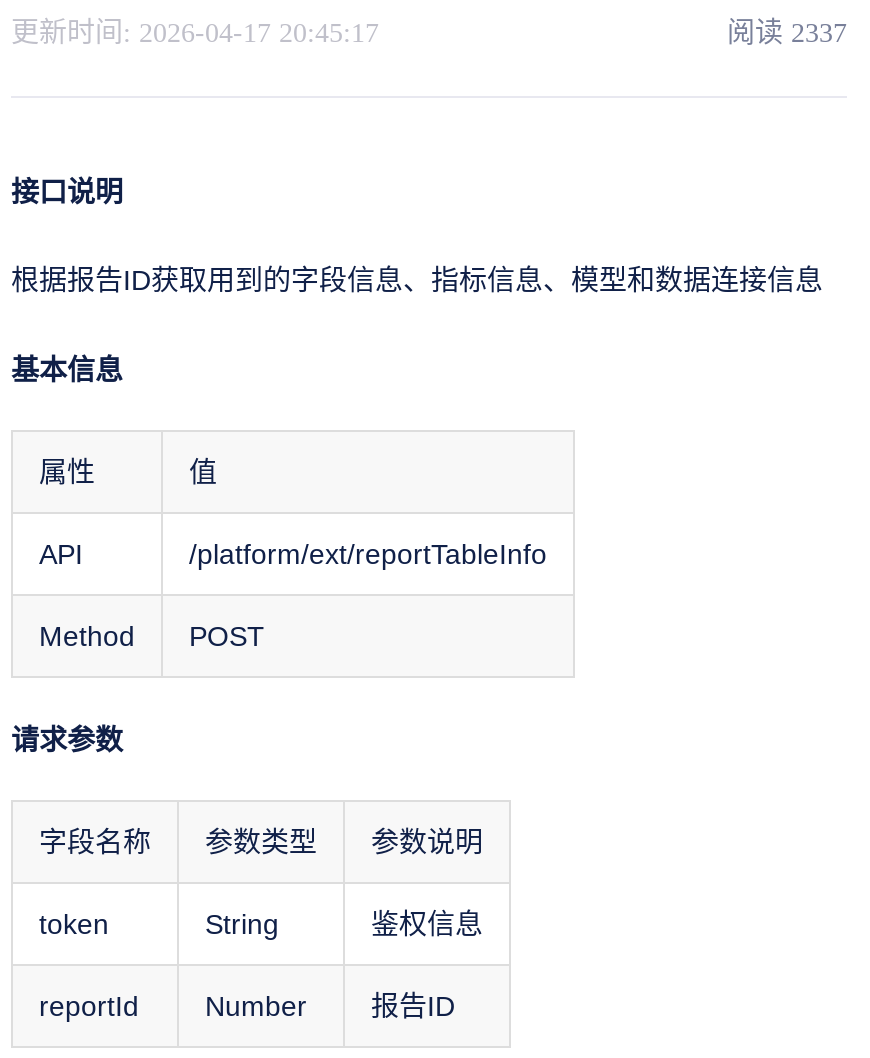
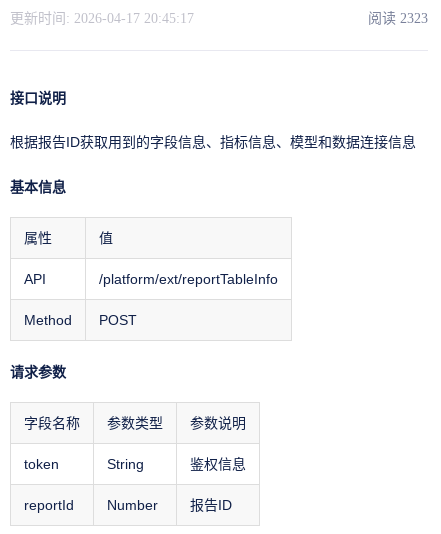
- 阅读2337
+ 阅读2323
